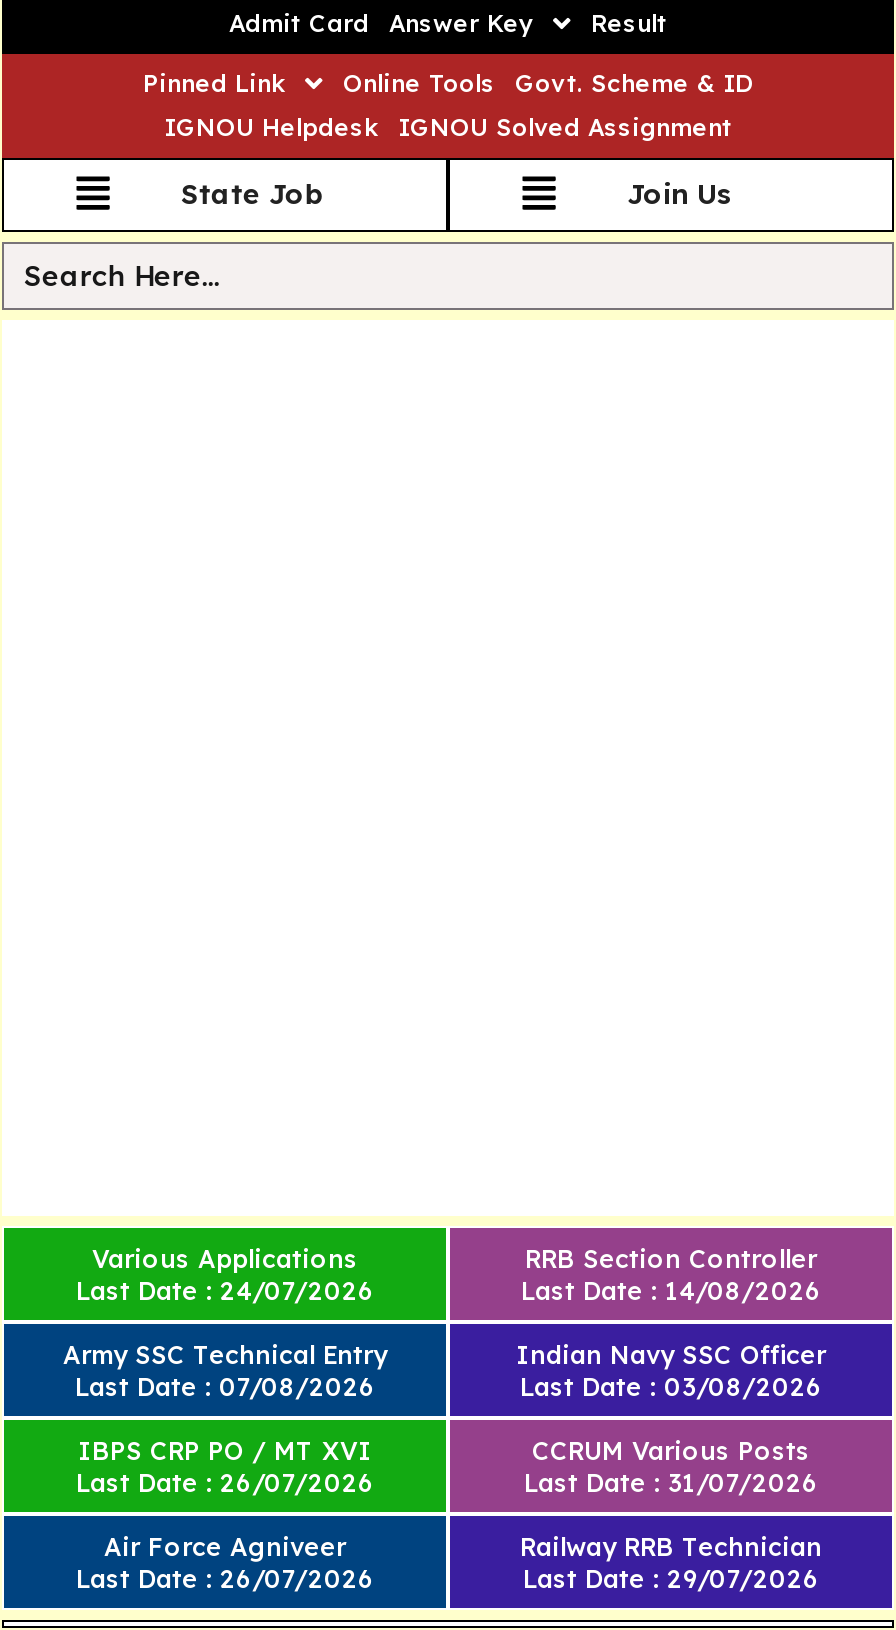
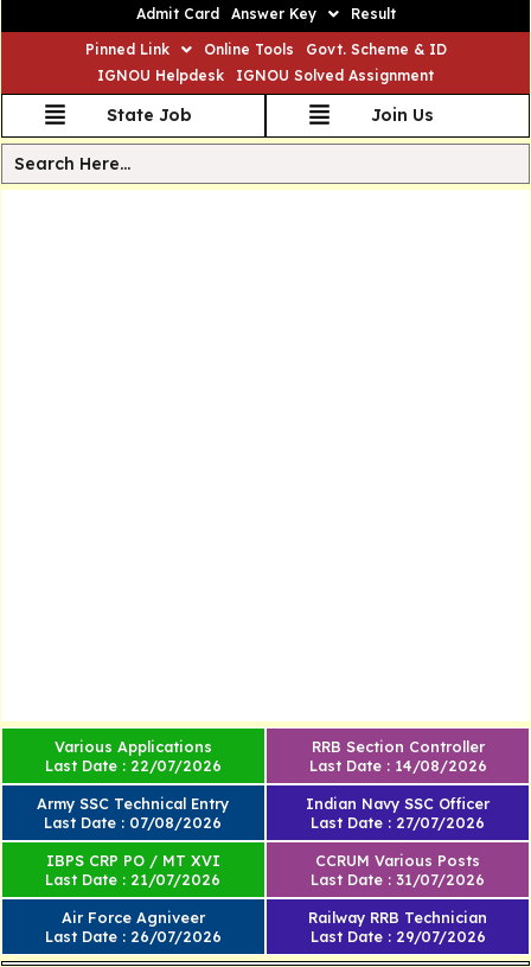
- Last Date : 24/07/2026
+ Last Date : 22/07/2026

- Last Date : 03/08/2026
+ Last Date : 27/07/2026

- Last Date : 26/07/2026
+ Last Date : 21/07/2026
